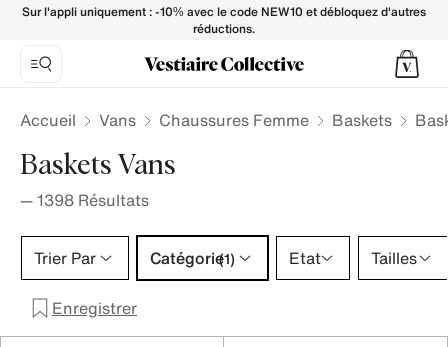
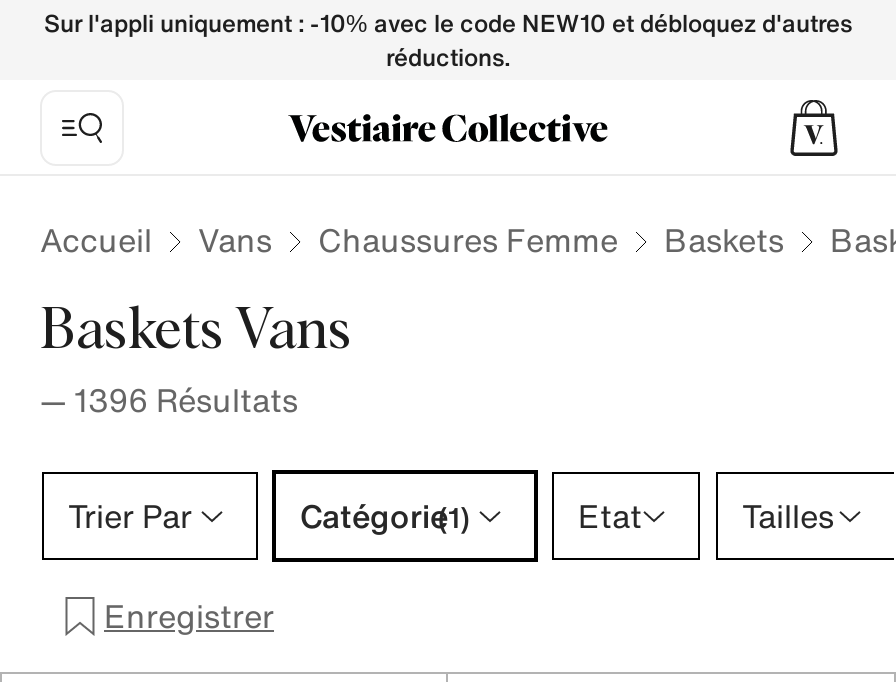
- — 1398 Résultats
+ — 1396 Résultats
